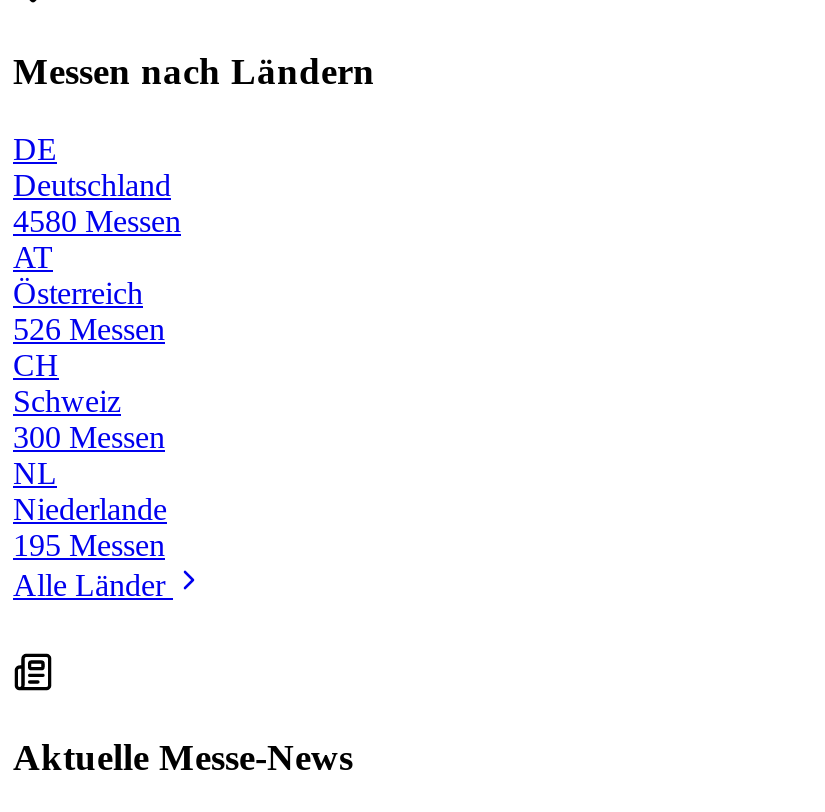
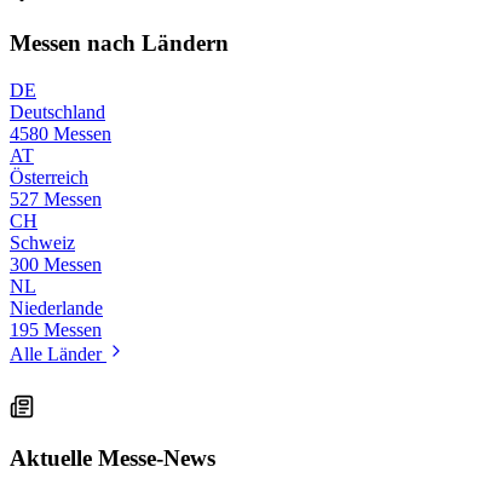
- 526 Messen
+ 527 Messen
